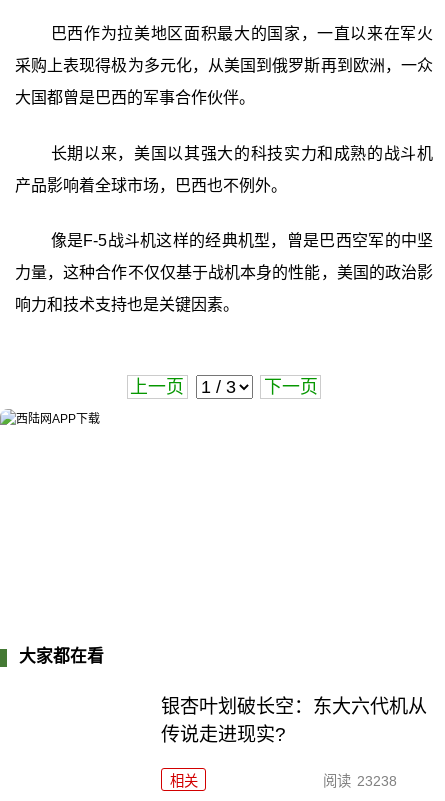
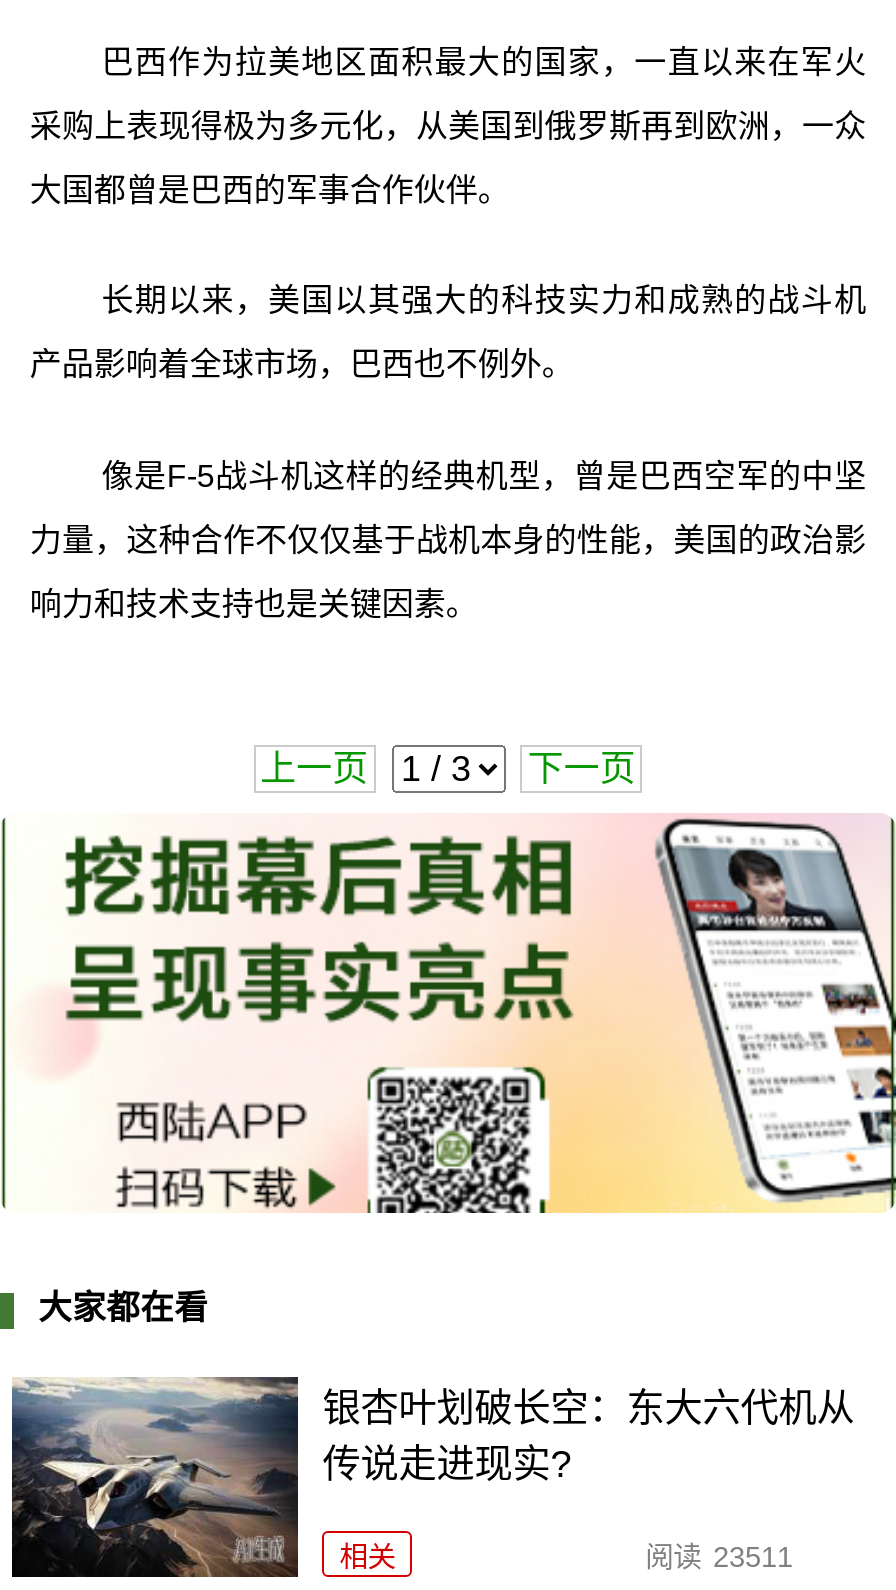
+ [image]

+ [image]

- 阅读 23238
+ 阅读 23511
